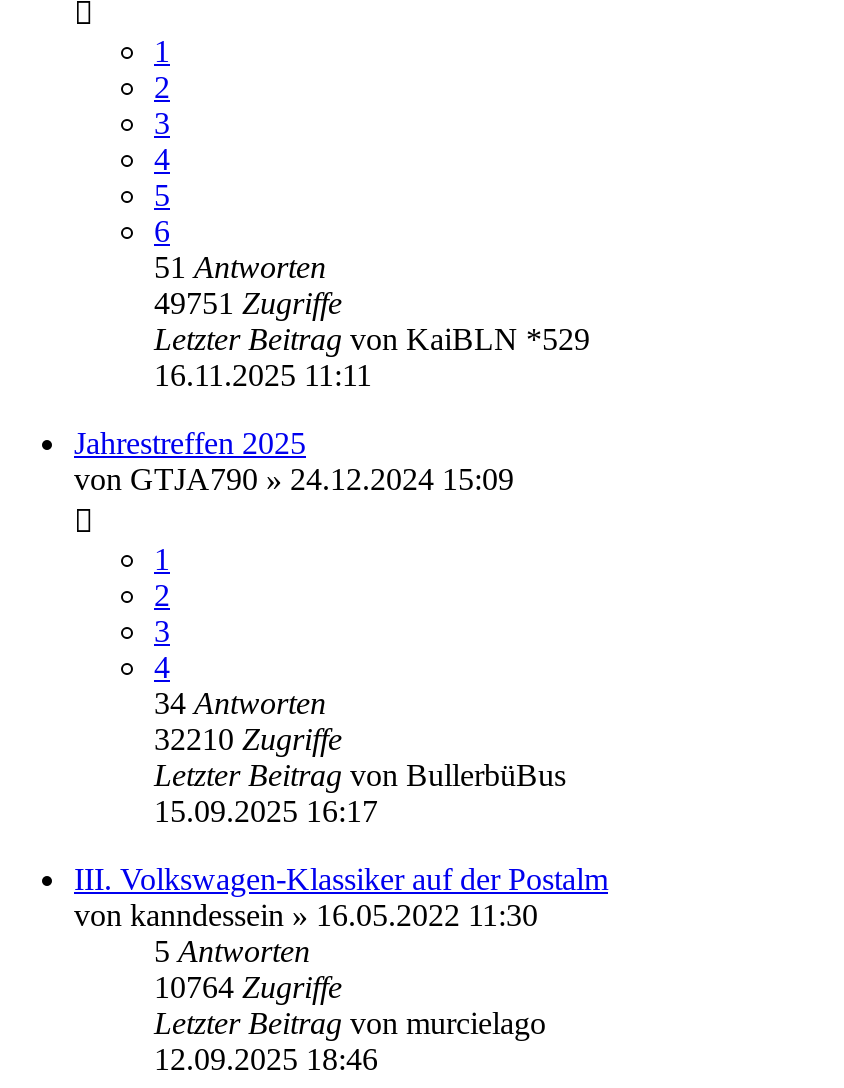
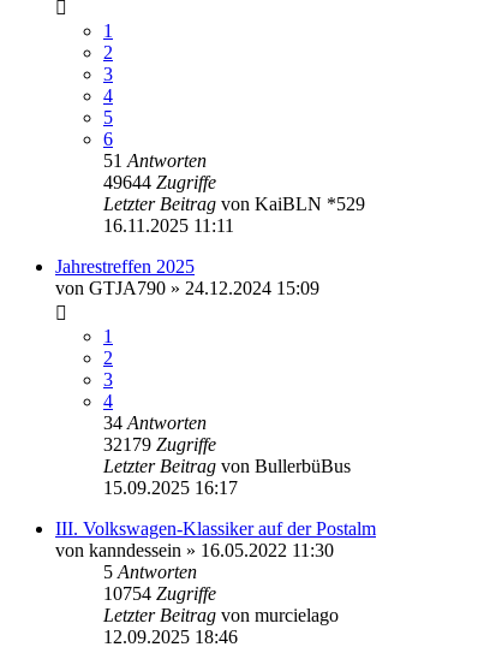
- 49751 Zugriffe
+ 49644 Zugriffe

- 32210 Zugriffe
+ 32179 Zugriffe

- 10764 Zugriffe
+ 10754 Zugriffe
